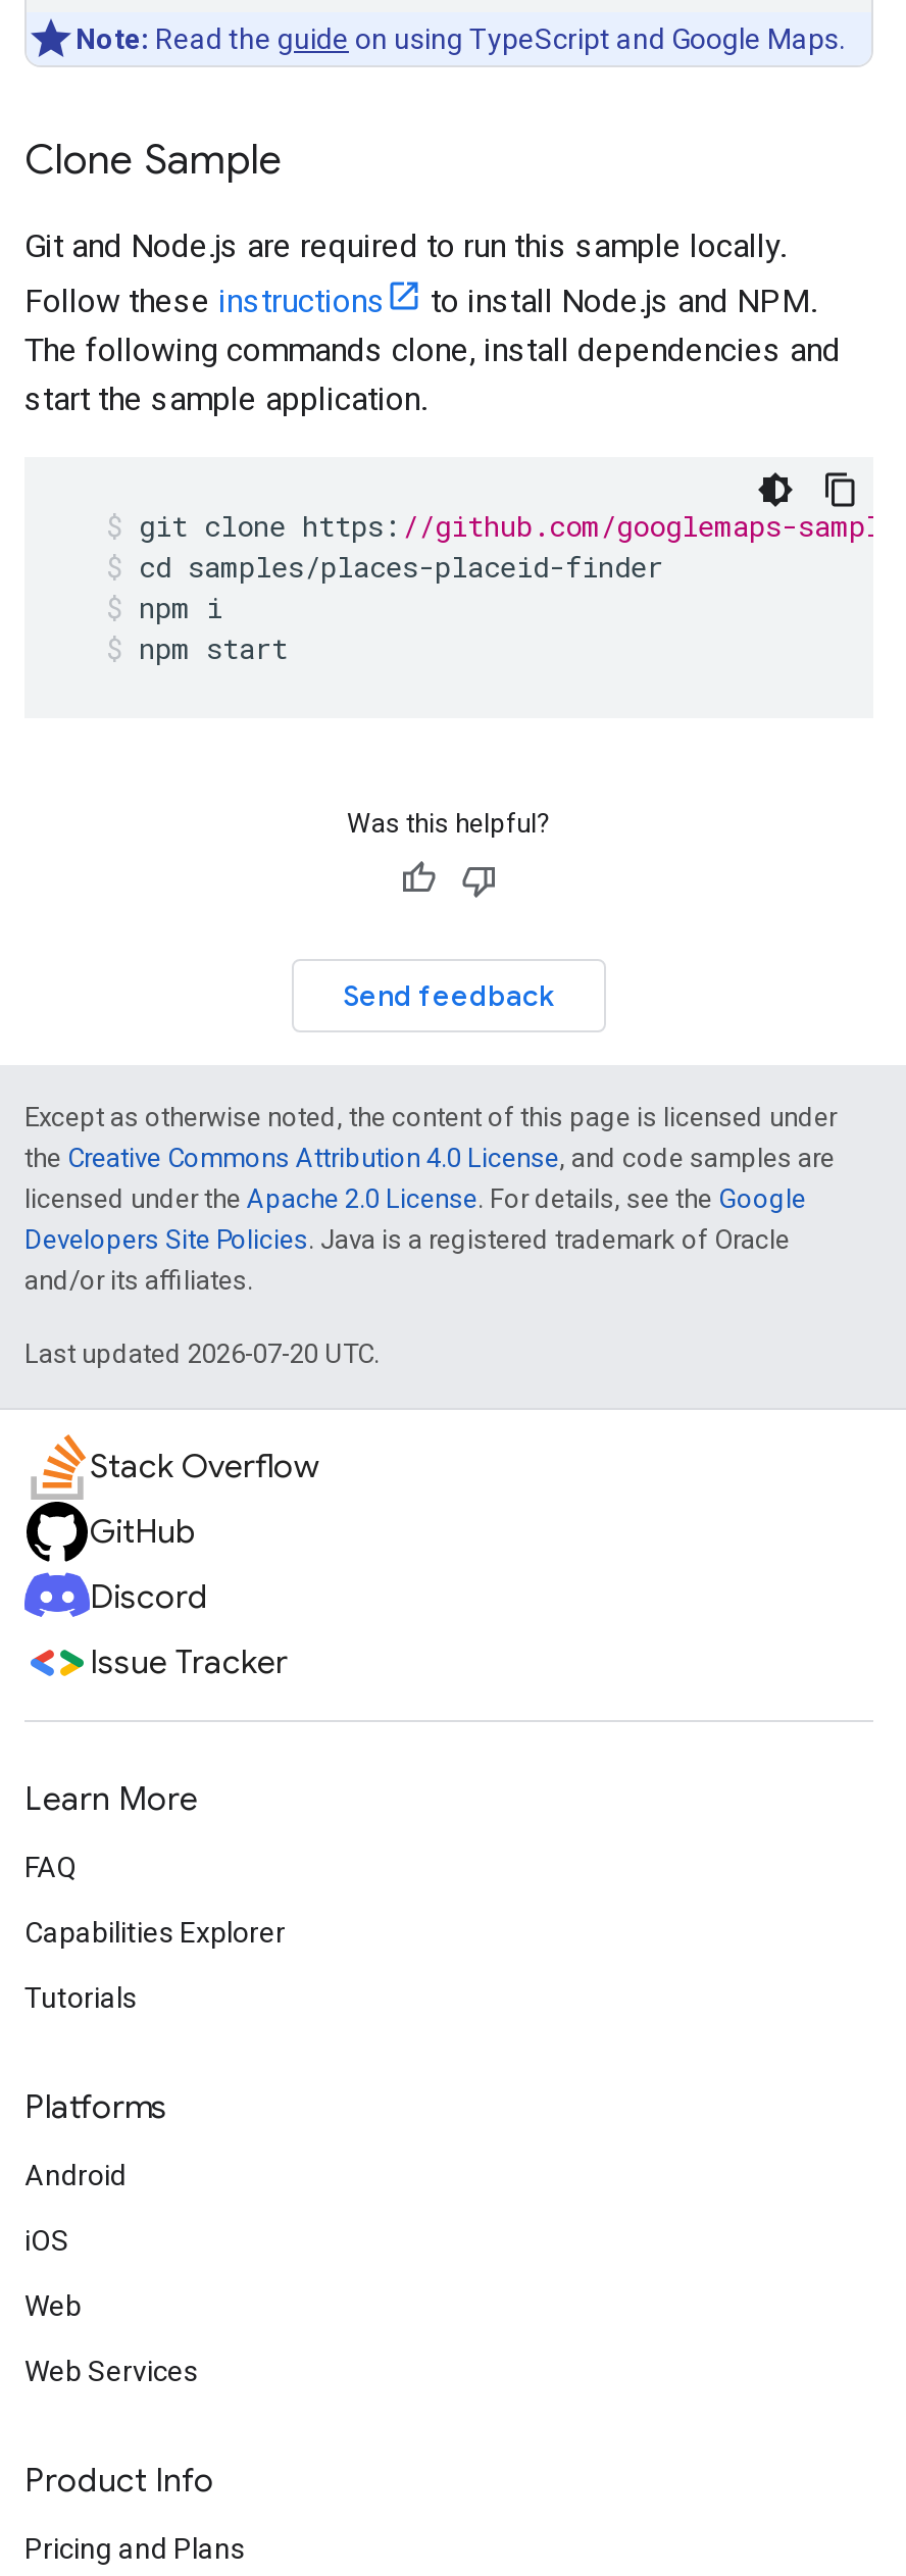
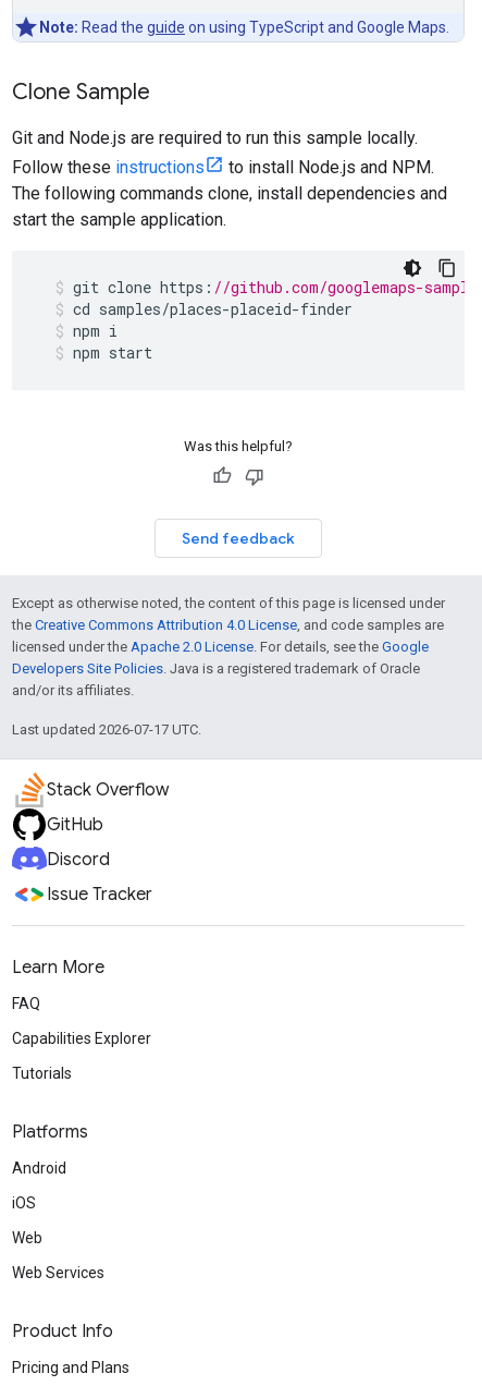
- Last updated 2026-07-20 UTC.
+ Last updated 2026-07-17 UTC.
